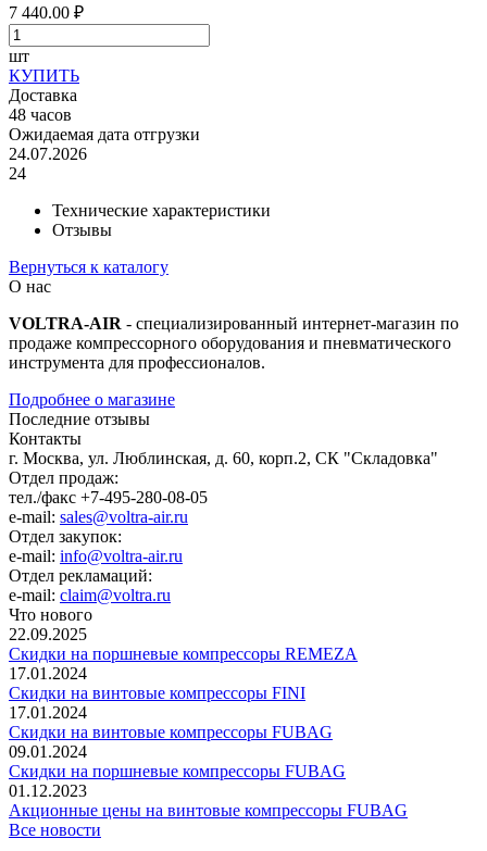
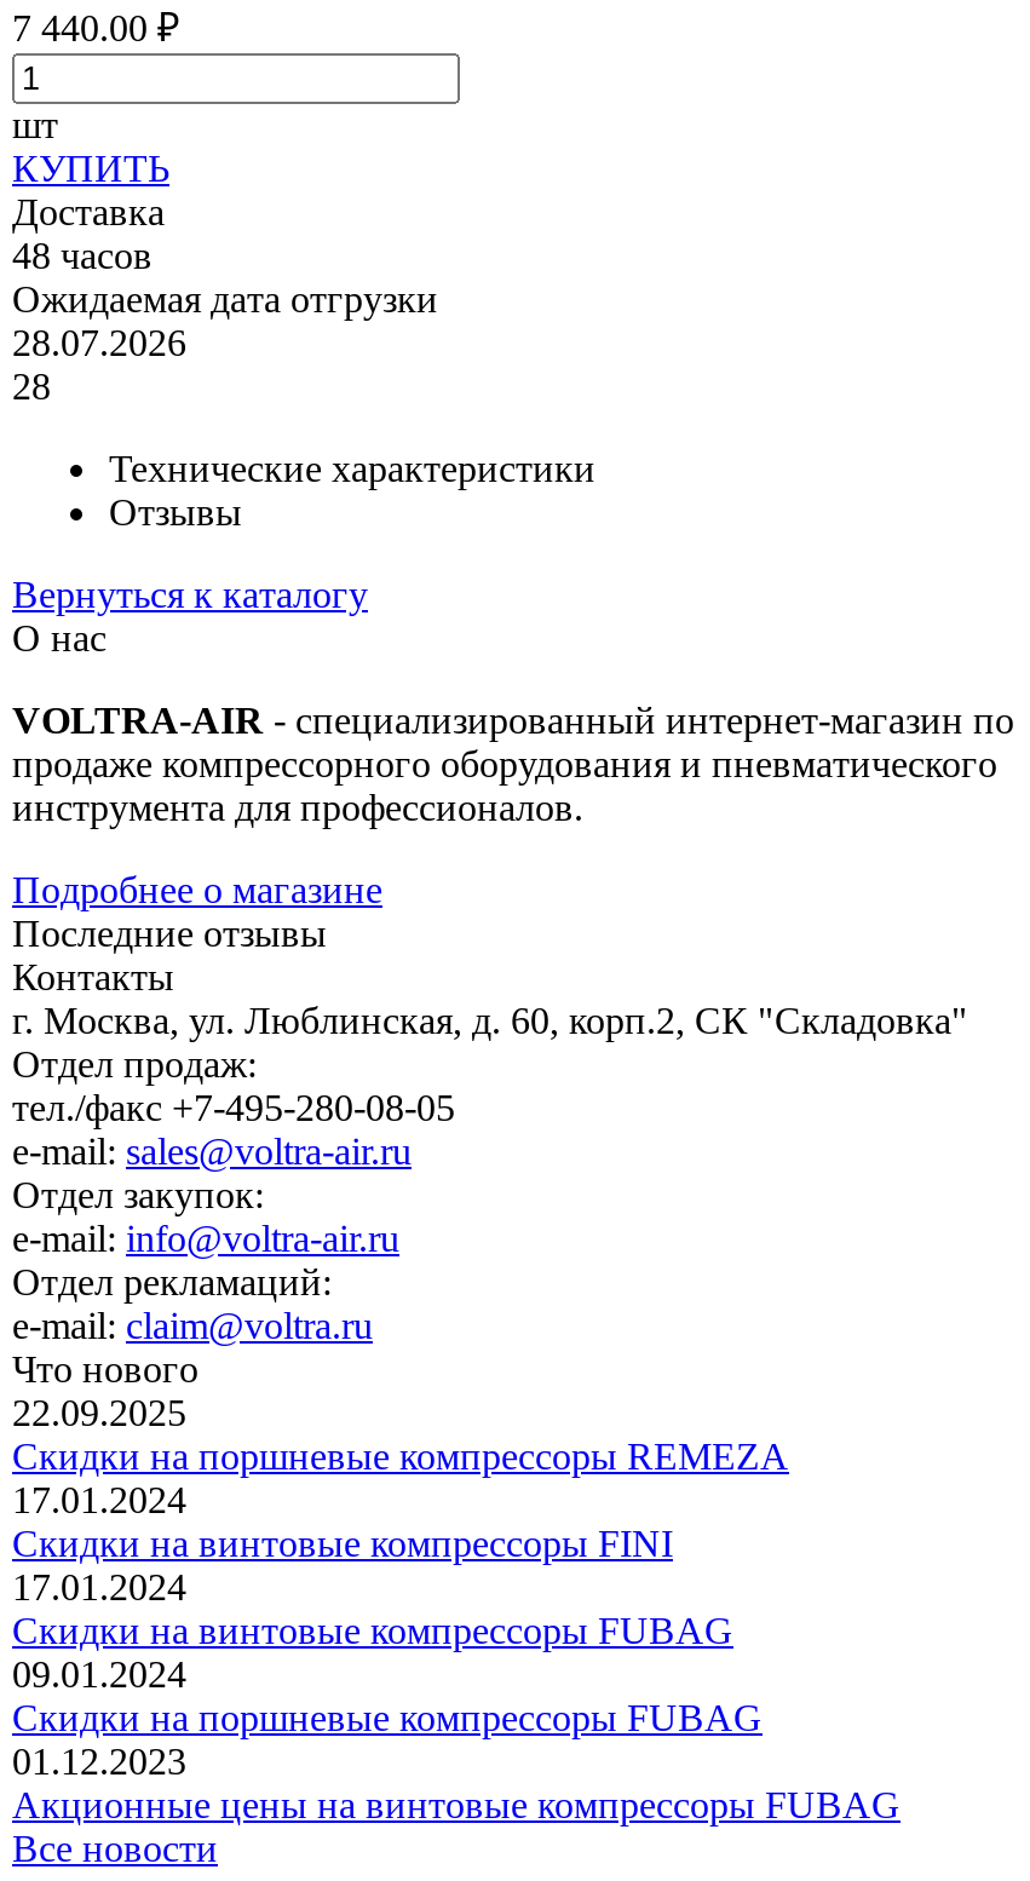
- 24.07.2026
+ 28.07.2026

- 24
+ 28
